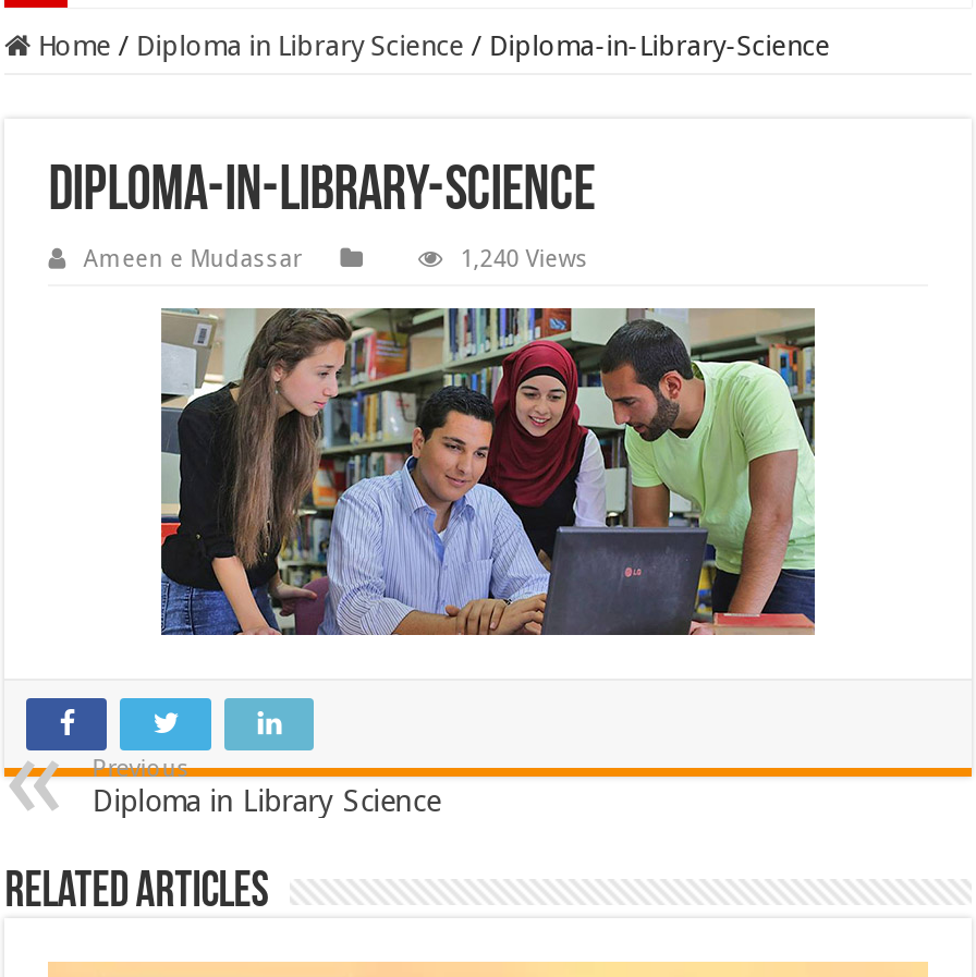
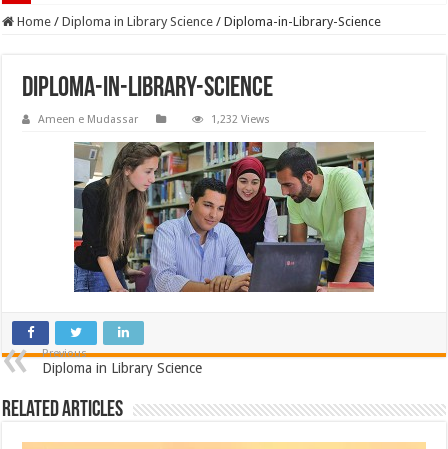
- 1,240 Views
+ 1,232 Views
